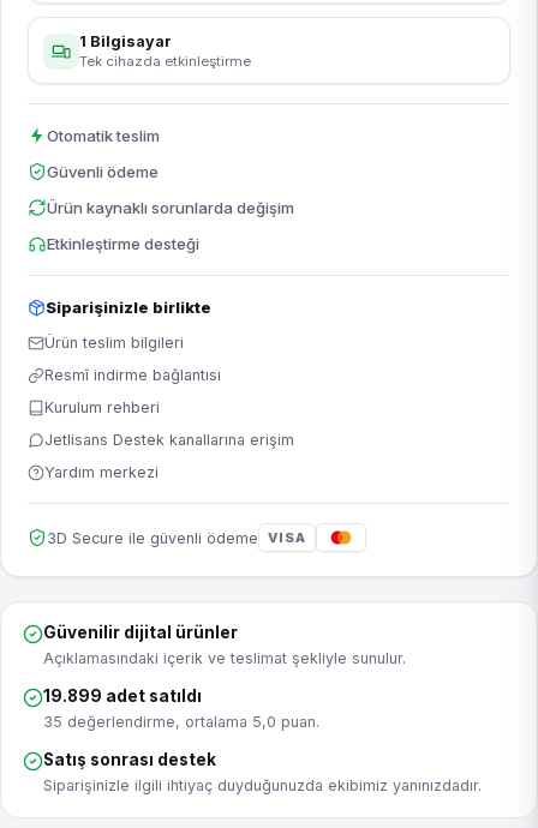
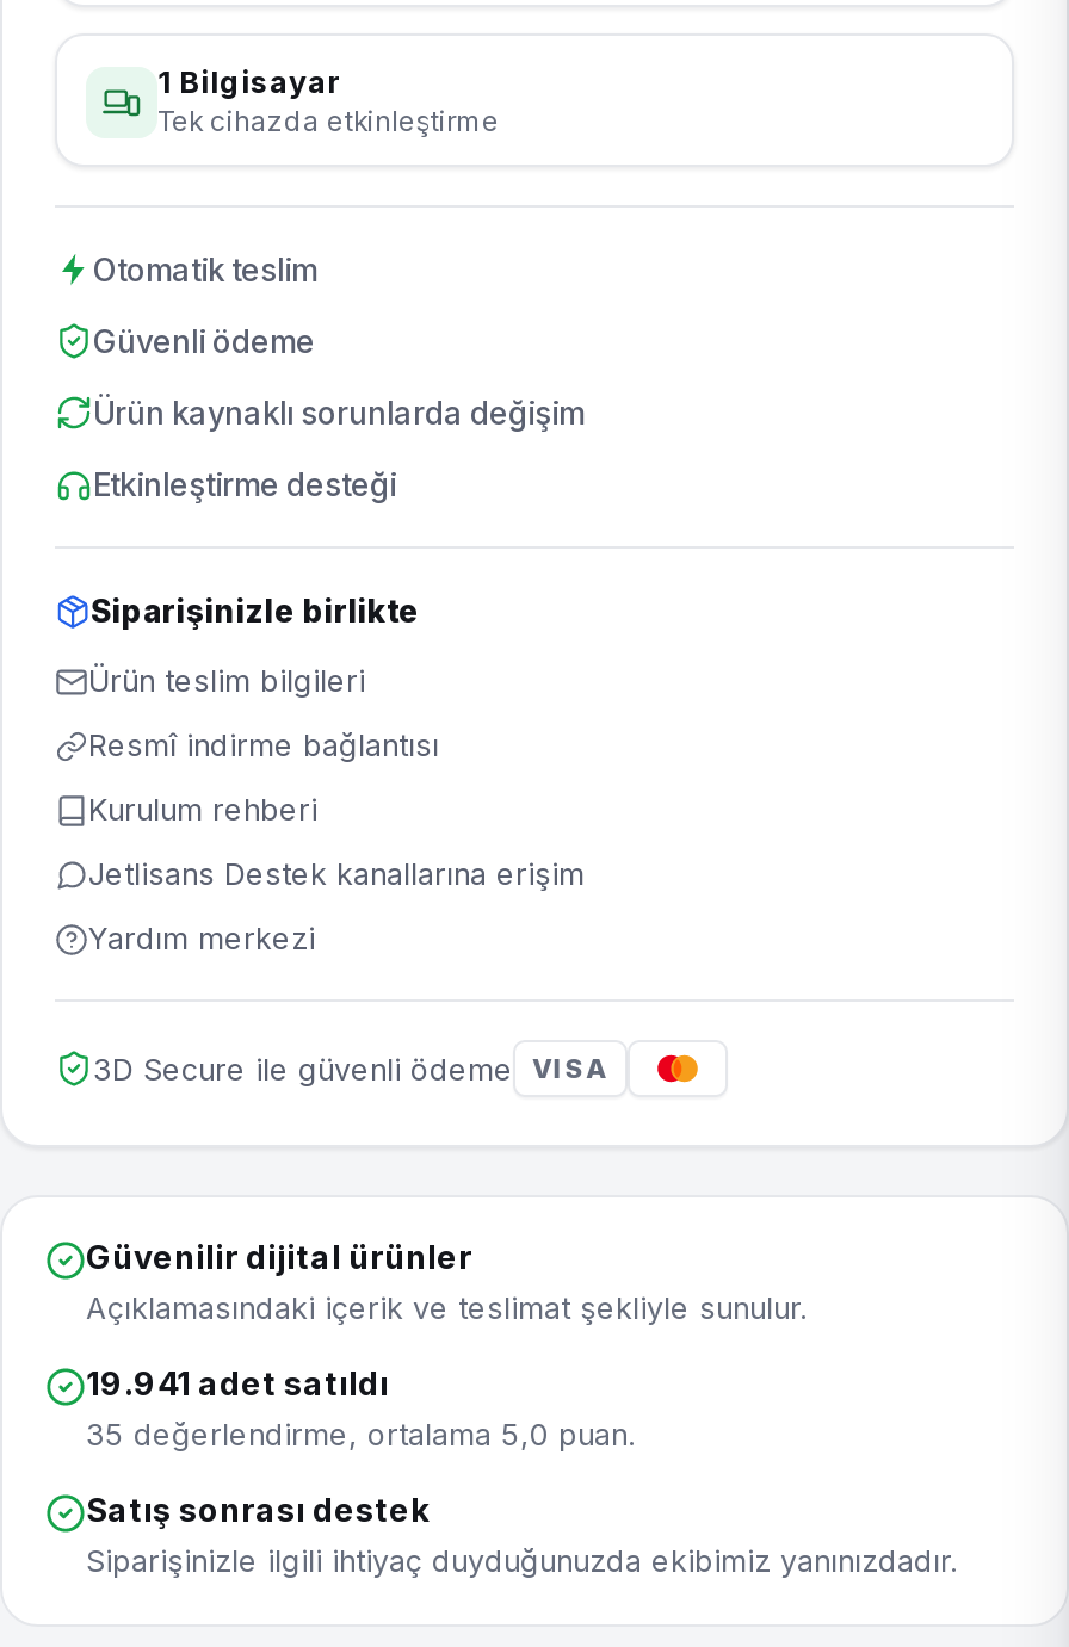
- 19.899 adet satıldı
+ 19.941 adet satıldı
